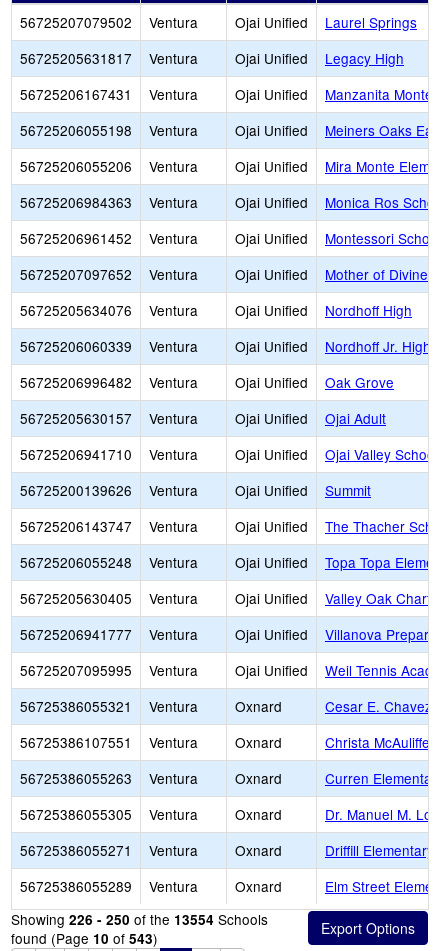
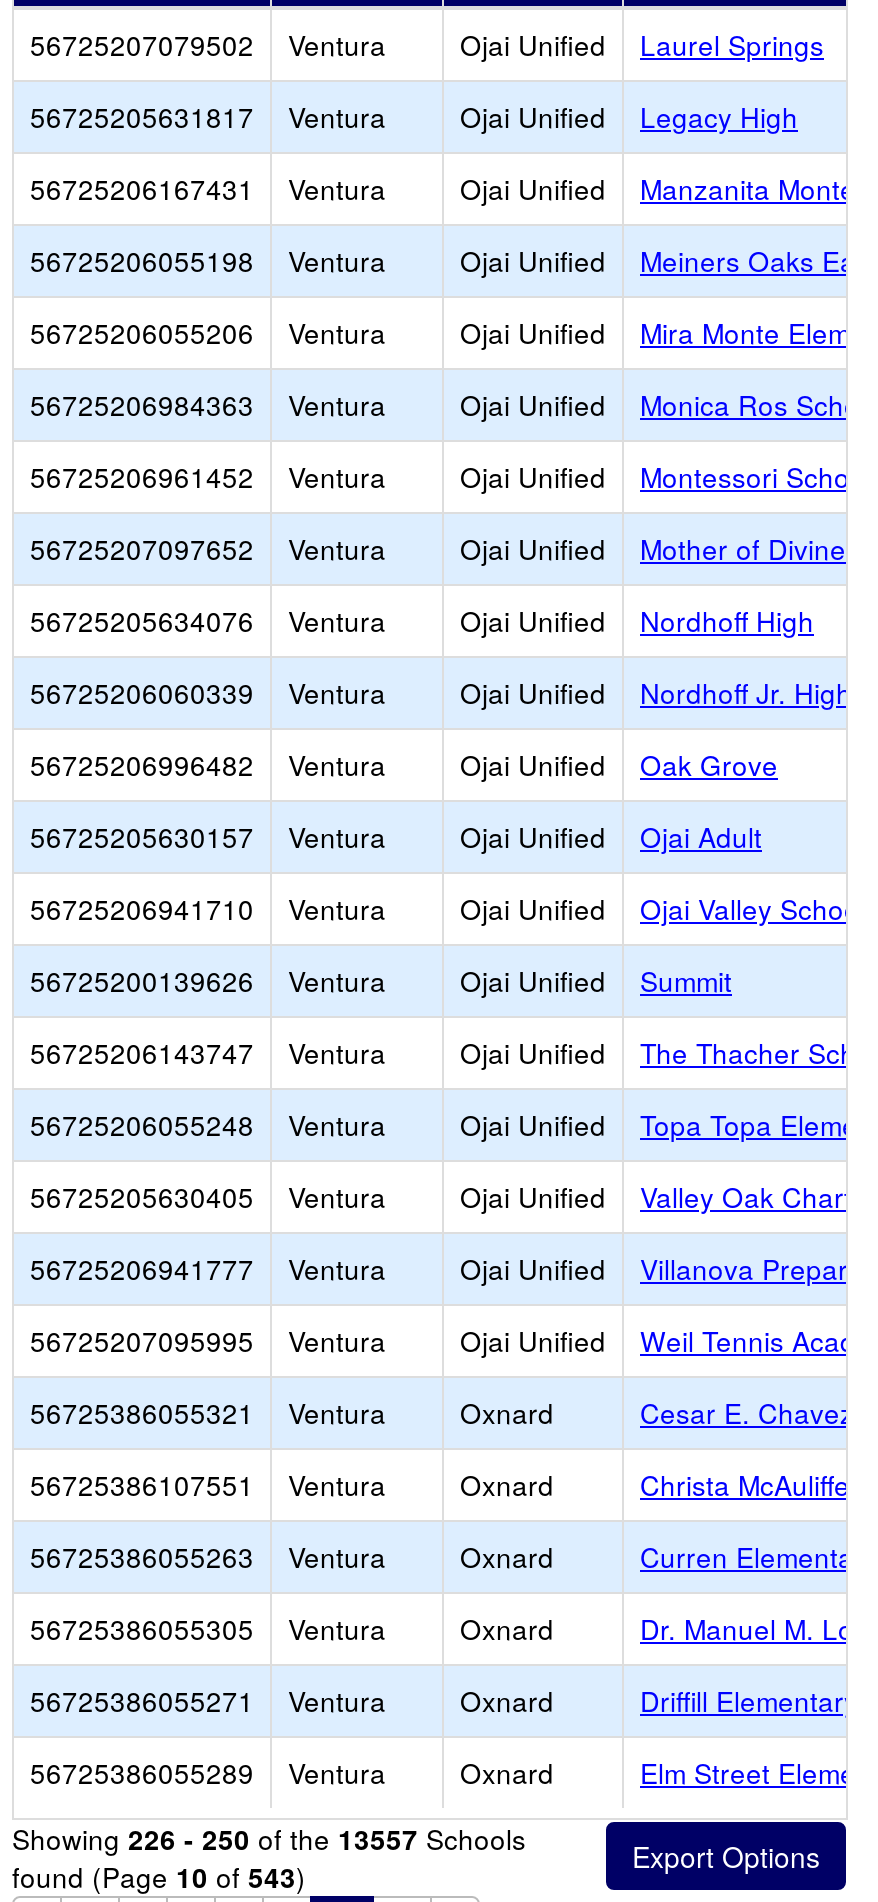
- Showing 226 - 250 of the 13554 Schools
+ Showing 226 - 250 of the 13557 Schools
